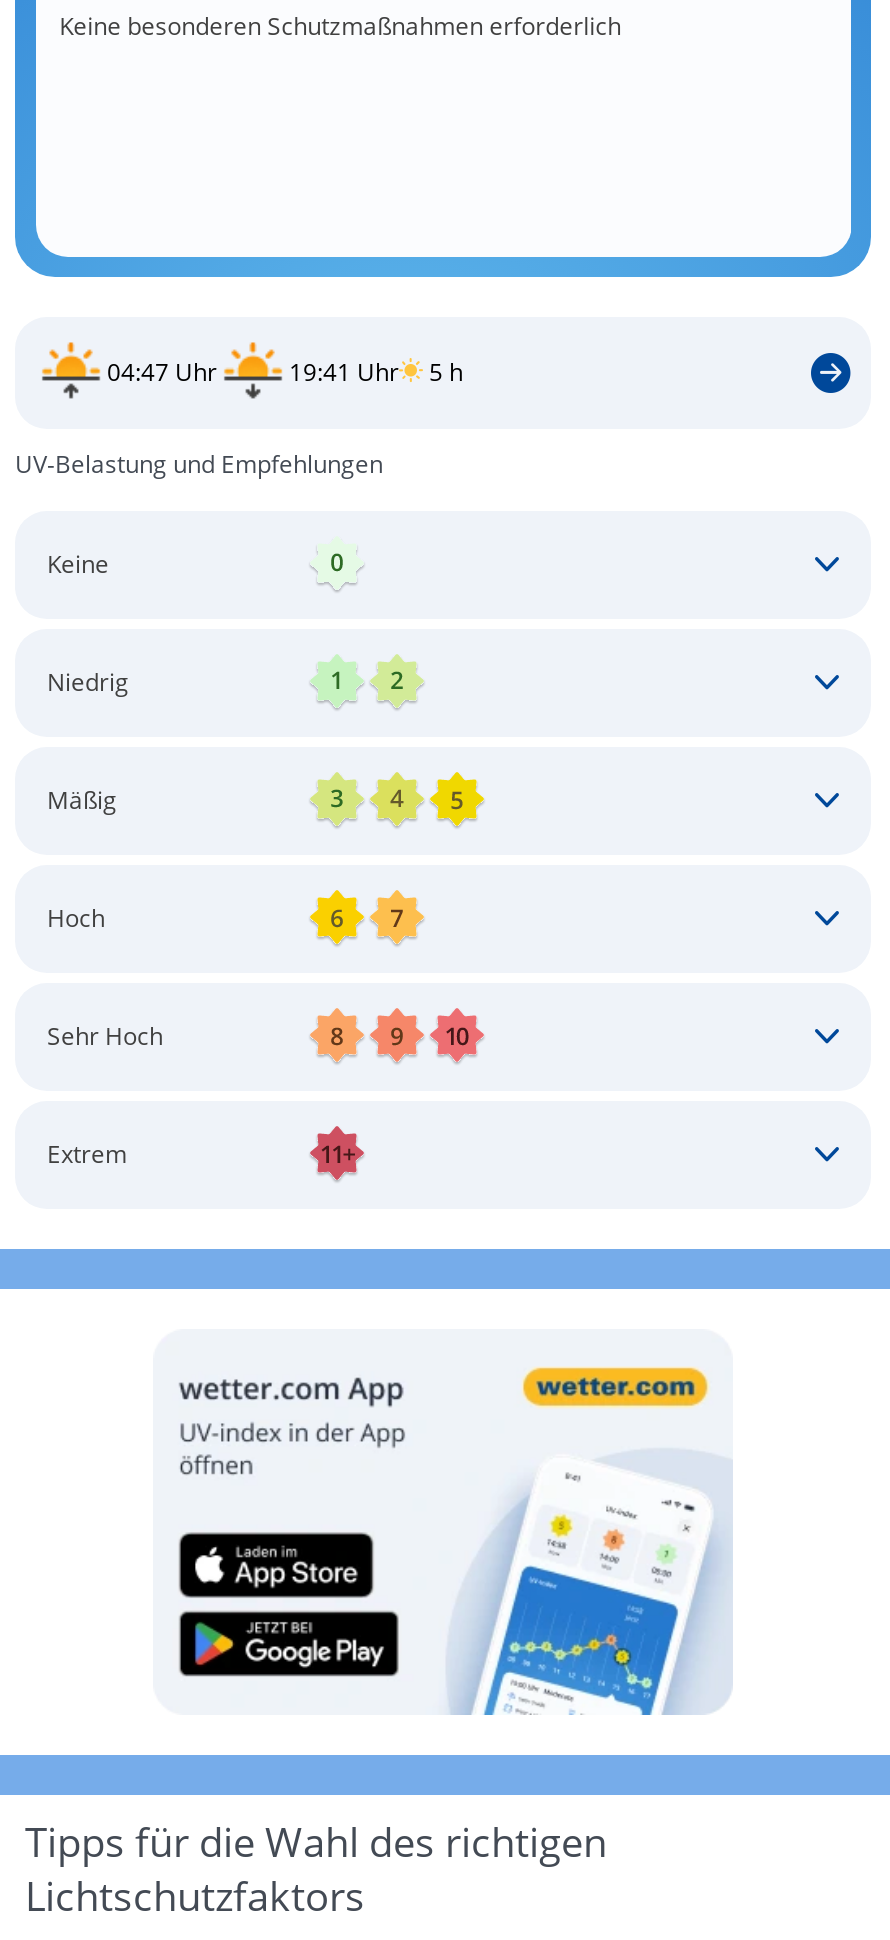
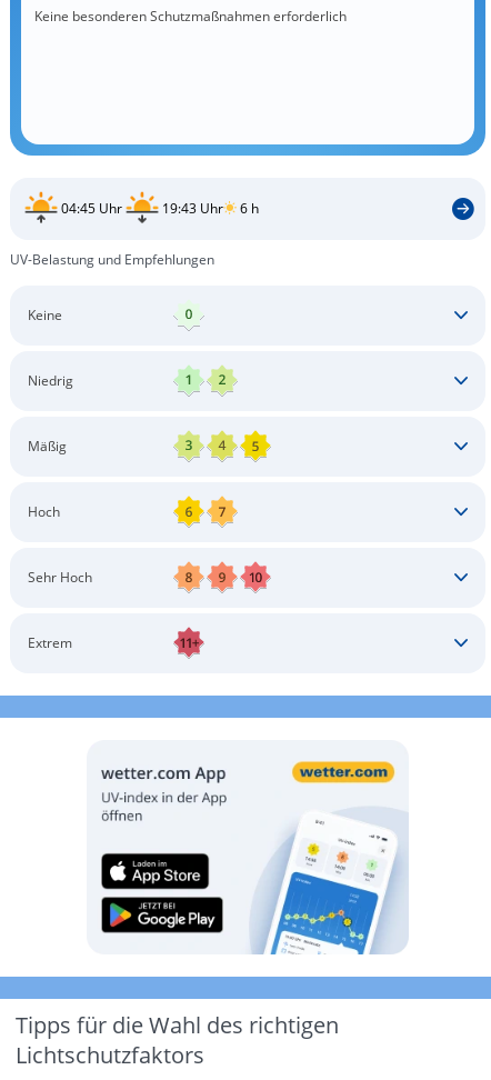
- 04:47 Uhr
+ 04:45 Uhr

- 19:41 Uhr
+ 19:43 Uhr

- 5 h
+ 6 h
